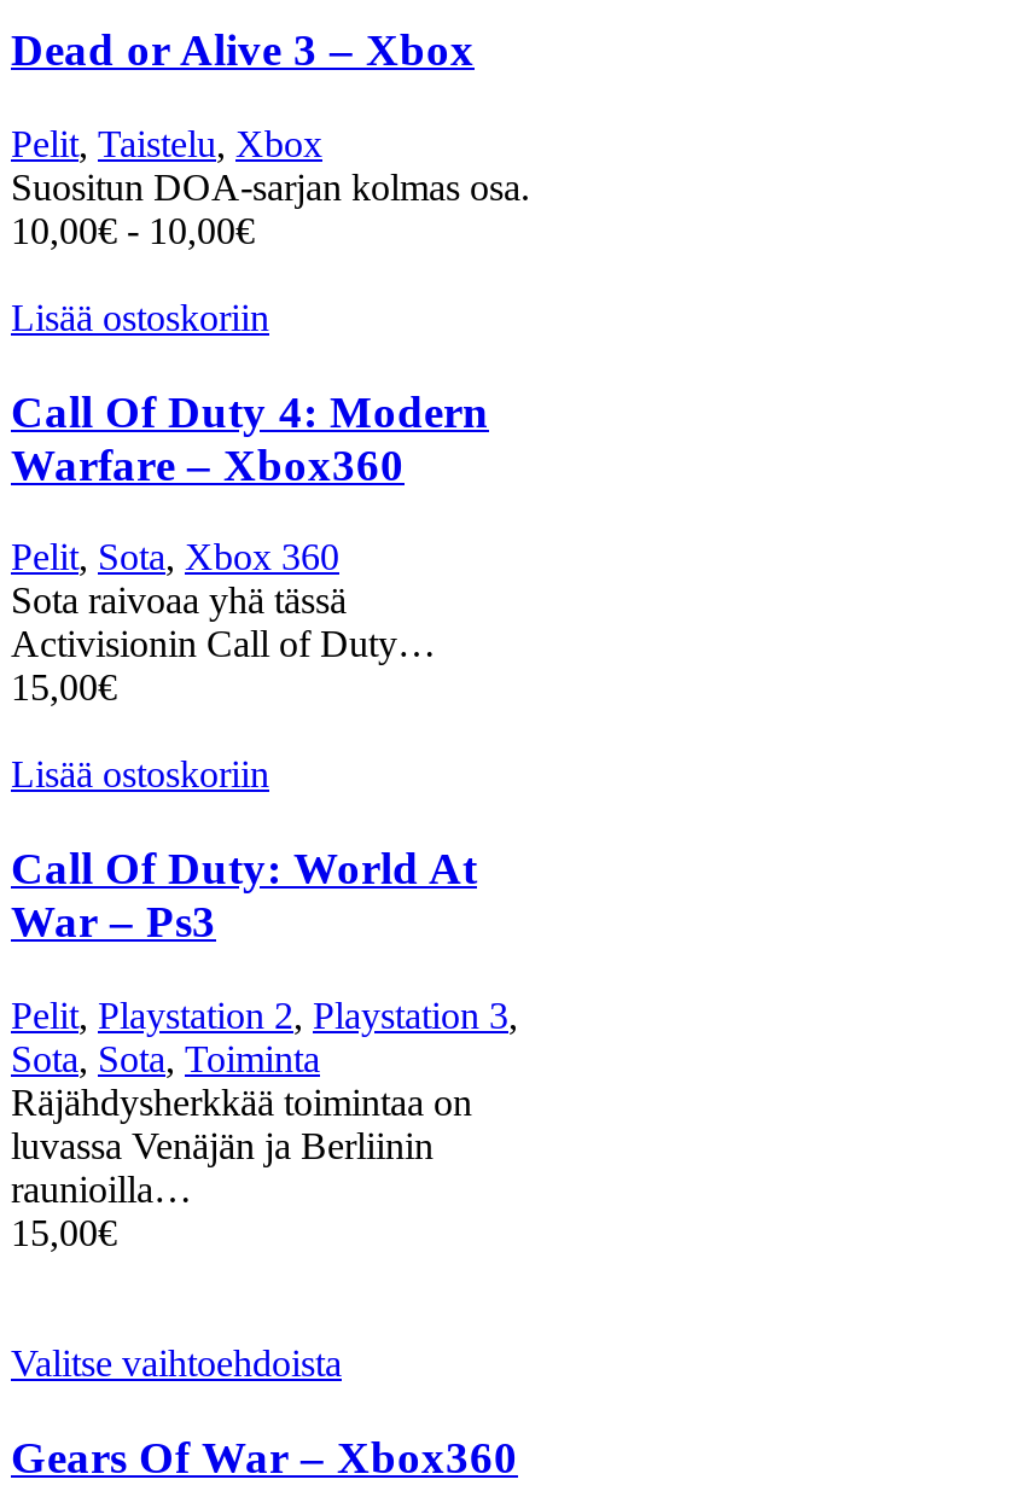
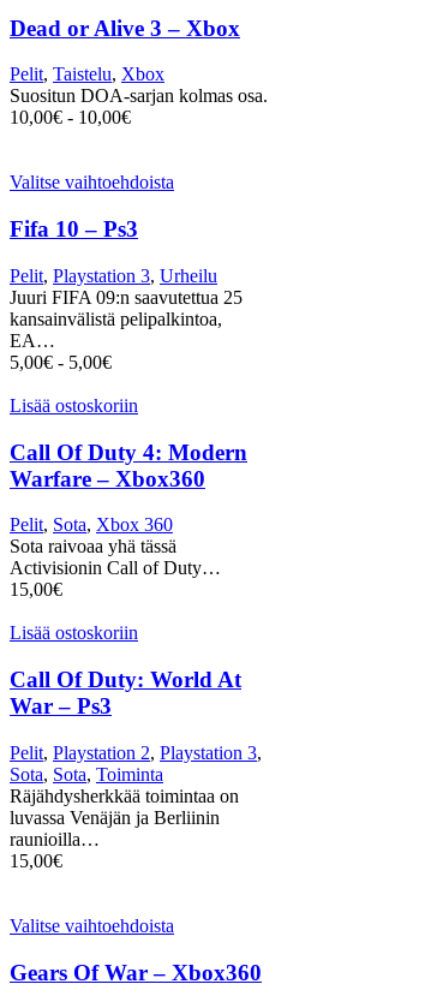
+ Valitse vaihtoehdoista
+ Fifa 10 – Ps3
+ Pelit, Playstation 3, Urheilu
+ Juuri FIFA 09:n saavutettua 25
+ kansainvälistä pelipalkintoa,
+ EA…
+ 5,00€- 5,00€
